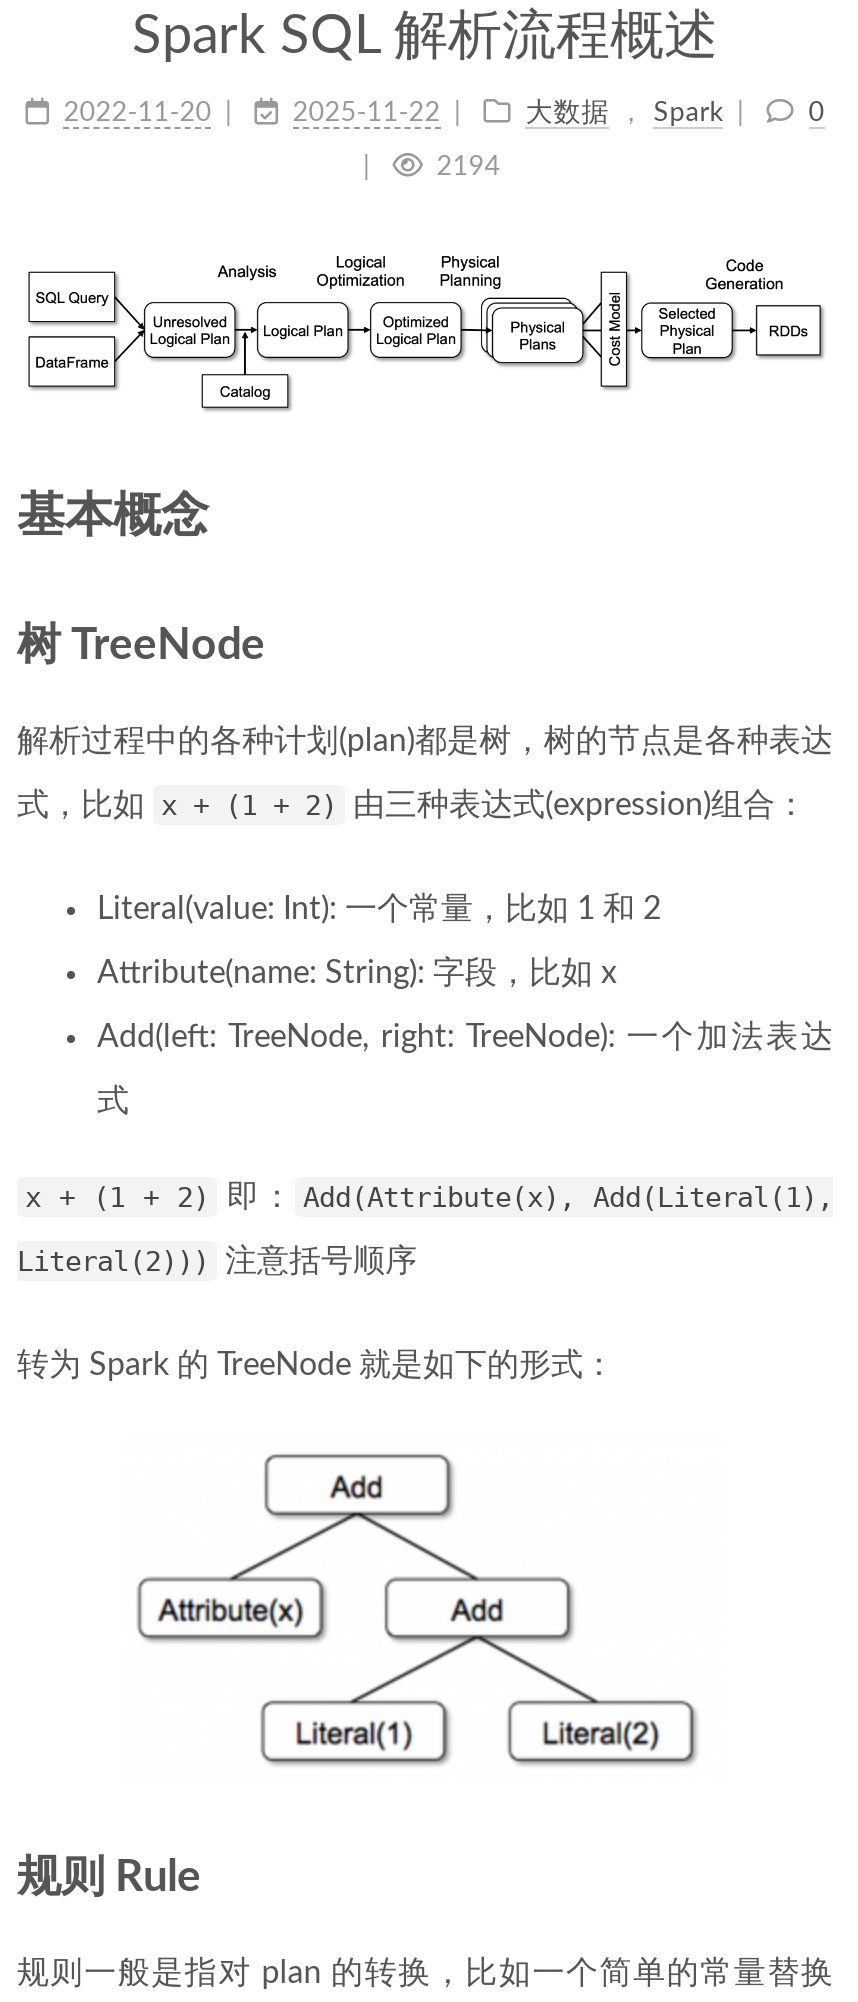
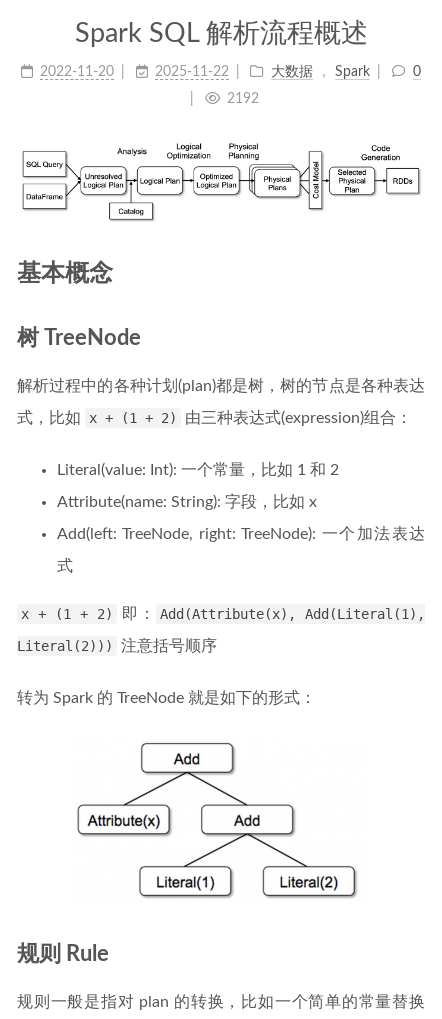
- 2194
+ 2192
